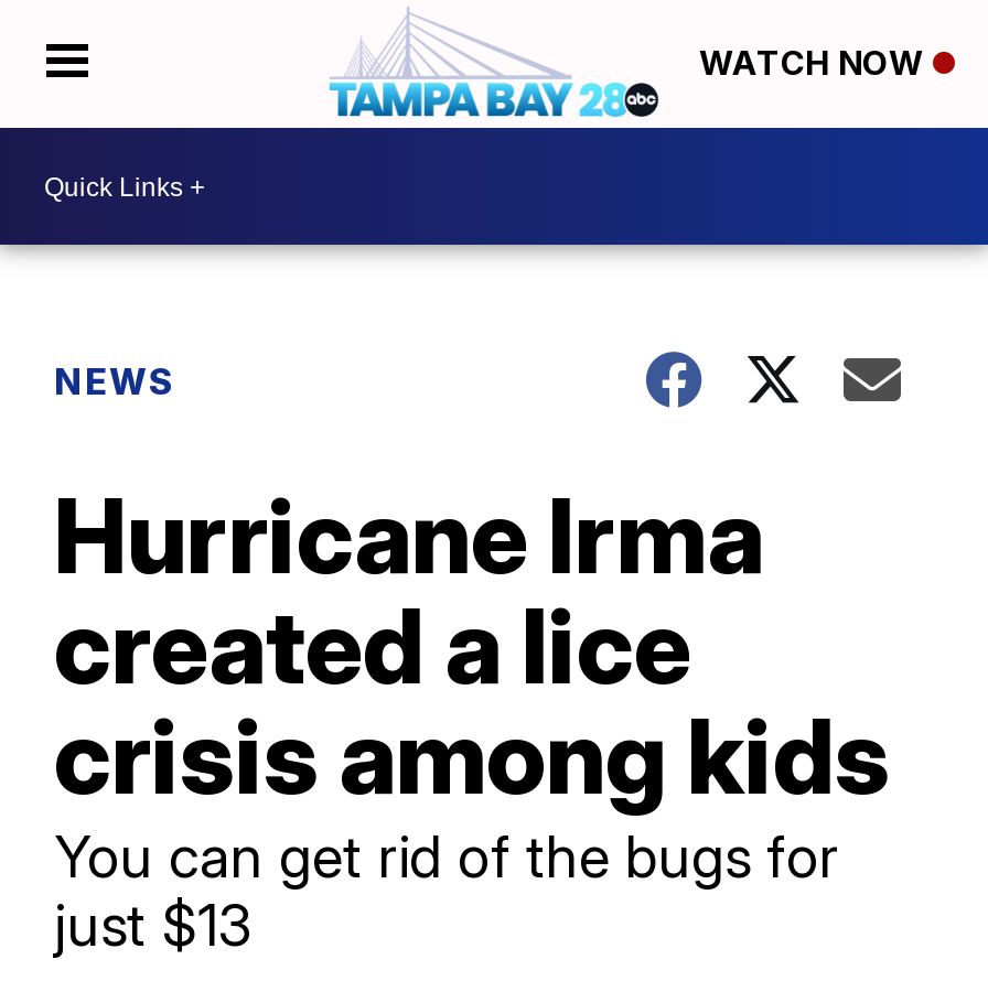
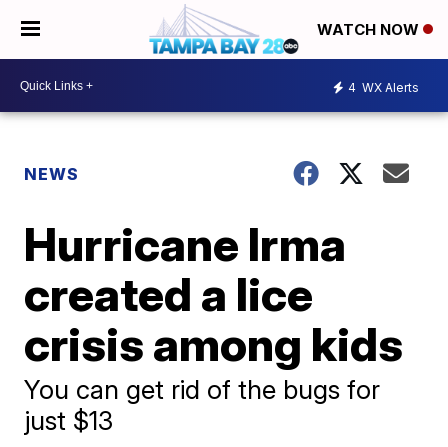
+ 4 WX Alerts
